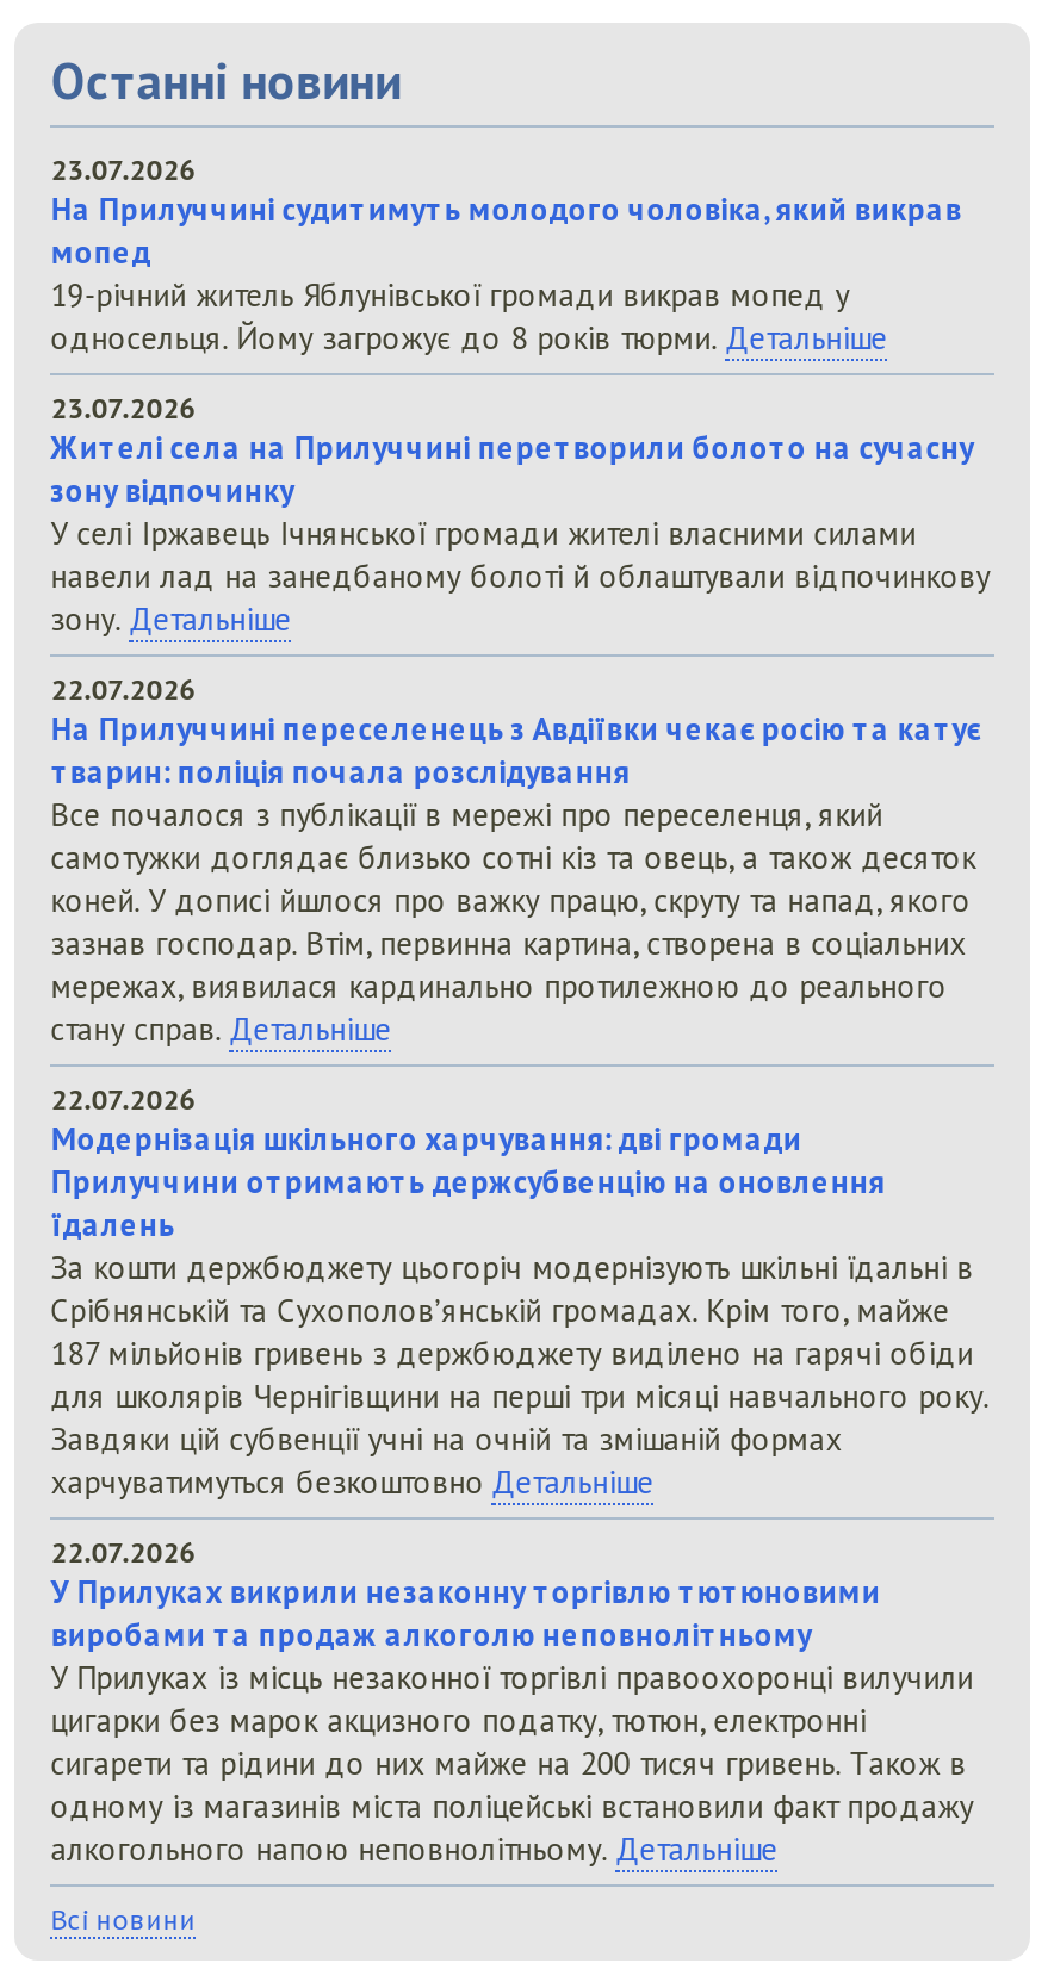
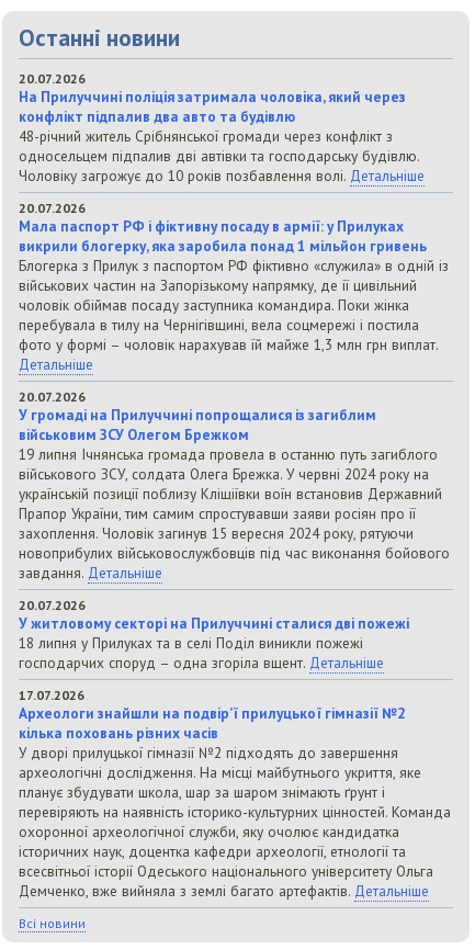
- 23.07.2026
- На Прилуччині судитимуть молодого чоловіка, який викрав
- мопед
- 19-річний житель Яблунівської громади викрав мопед у
- односельця. Йому загрожує до 8 років тюрми. Детальніше
+ 20.07.2026
+ На Прилуччині поліція затримала чоловіка, який через
+ конфлікт підпалив два авто та будівлю
+ 48-річний житель Срібнянської громади через конфлікт з
+ односельцем підпалив дві автівки та господарську будівлю.
+ Чоловіку загрожує до 10 років позбавлення волі. Детальніше

- 23.07.2026
- Жителі села на Прилуччині перетворили болото на сучасну
- зону відпочинку
- У селі Іржавець Ічнянської громади жителі власними силами
- навели лад на занедбаному болоті й облаштували відпочинкову
- зону. Детальніше
+ 20.07.2026
+ Мала паспорт РФ і фіктивну посаду в армії: у Прилуках
+ викрили блогерку, яка заробила понад 1 мільйон гривень
+ Блогерка з Прилук з паспортом РФ фіктивно «служила» в одній із
+ військових частин на Запорізькому напрямку, де її цивільний
+ чоловік обіймав посаду заступника командира. Поки жінка
+ перебувала в тилу на Чернігівщині, вела соцмережі і постила
+ фото у формі – чоловік нарахував їй майже 1,3 млн грн виплат.
+ Детальніше

- 22.07.2026
- На Прилуччині переселенець з Авдіївки чекає росію та катує
- тварин: поліція почала розслідування
- Все почалося з публікації в мережі про переселенця, який
- самотужки доглядає близько сотні кіз та овець, а також десяток
- коней. У дописі йшлося про важку працю, скруту та напад, якого
- зазнав господар. Втім, первинна картина, створена в соціальних
- мережах, виявилася кардинально протилежною до реального
- стану справ. Детальніше
+ 20.07.2026
+ У громаді на Прилуччині попрощалися із загиблим
+ військовим ЗСУ Олегом Брежком
+ 19 липня Ічнянська громада провела в останню путь загиблого
+ військового ЗСУ, солдата Олега Брежка. У червні 2024 року на
+ українській позиції поблизу Кліщіївки воїн встановив Державний
+ Прапор України, тим самим спростувавши заяви росіян про її
+ захоплення. Чоловік загинув 15 вересня 2024 року, рятуючи
+ новоприбулих військовослужбовців під час виконання бойового
+ завдання. Детальніше

- 22.07.2026
- Модернізація шкільного харчування: дві громади
- Прилуччини отримають держсубвенцію на оновлення
- їдалень
- За кошти держбюджету цьогоріч модернізують шкільні їдальні в
- Срібнянській та Сухополов’янській громадах. Крім того, майже
- 187 мільйонів гривень з держбюджету виділено на гарячі обіди
- для школярів Чернігівщини на перші три місяці навчального року.
- Завдяки цій субвенції учні на очній та змішаній формах
- харчуватимуться безкоштовно Детальніше
+ 20.07.2026
+ У житловому секторі на Прилуччині сталися дві пожежі
+ 18 липня у Прилуках та в селі Поділ виникли пожежі
+ господарчих споруд – одна згоріла вщент. Детальніше

- 22.07.2026
- У Прилуках викрили незаконну торгівлю тютюновими
- виробами та продаж алкоголю неповнолітньому
- У Прилуках із місць незаконної торгівлі правоохоронці вилучили
- цигарки без марок акцизного податку, тютюн, електронні
- сигарети та рідини до них майже на 200 тисяч гривень. Також в
- одному із магазинів міста поліцейські встановили факт продажу
- алкогольного напою неповнолітньому. Детальніше
+ 17.07.2026
+ Археологи знайшли на подвір’ї прилуцької гімназії №2
+ кілька поховань різних часів
+ У дворі прилуцької гімназії №2 підходять до завершення
+ археологічні дослідження. На місці майбутнього укриття, яке
+ планує збудувати школа, шар за шаром знімають ґрунт і
+ перевіряють на наявність історико-культурних цінностей. Команда
+ охоронної археологічної служби, яку очолює кандидатка
+ історичних наук, доцентка кафедри археології, етнології та
+ всесвітньої історії Одеського національного університету Ольга
+ Демченко, вже вийняла з землі багато артефактів. Детальніше
